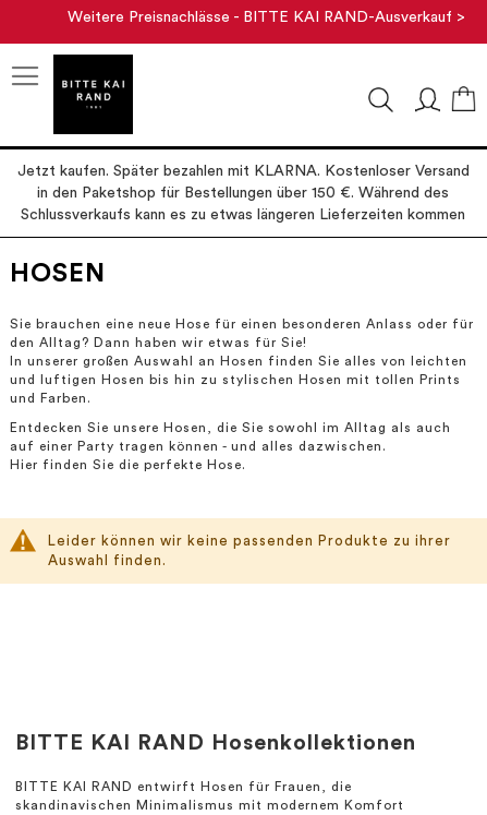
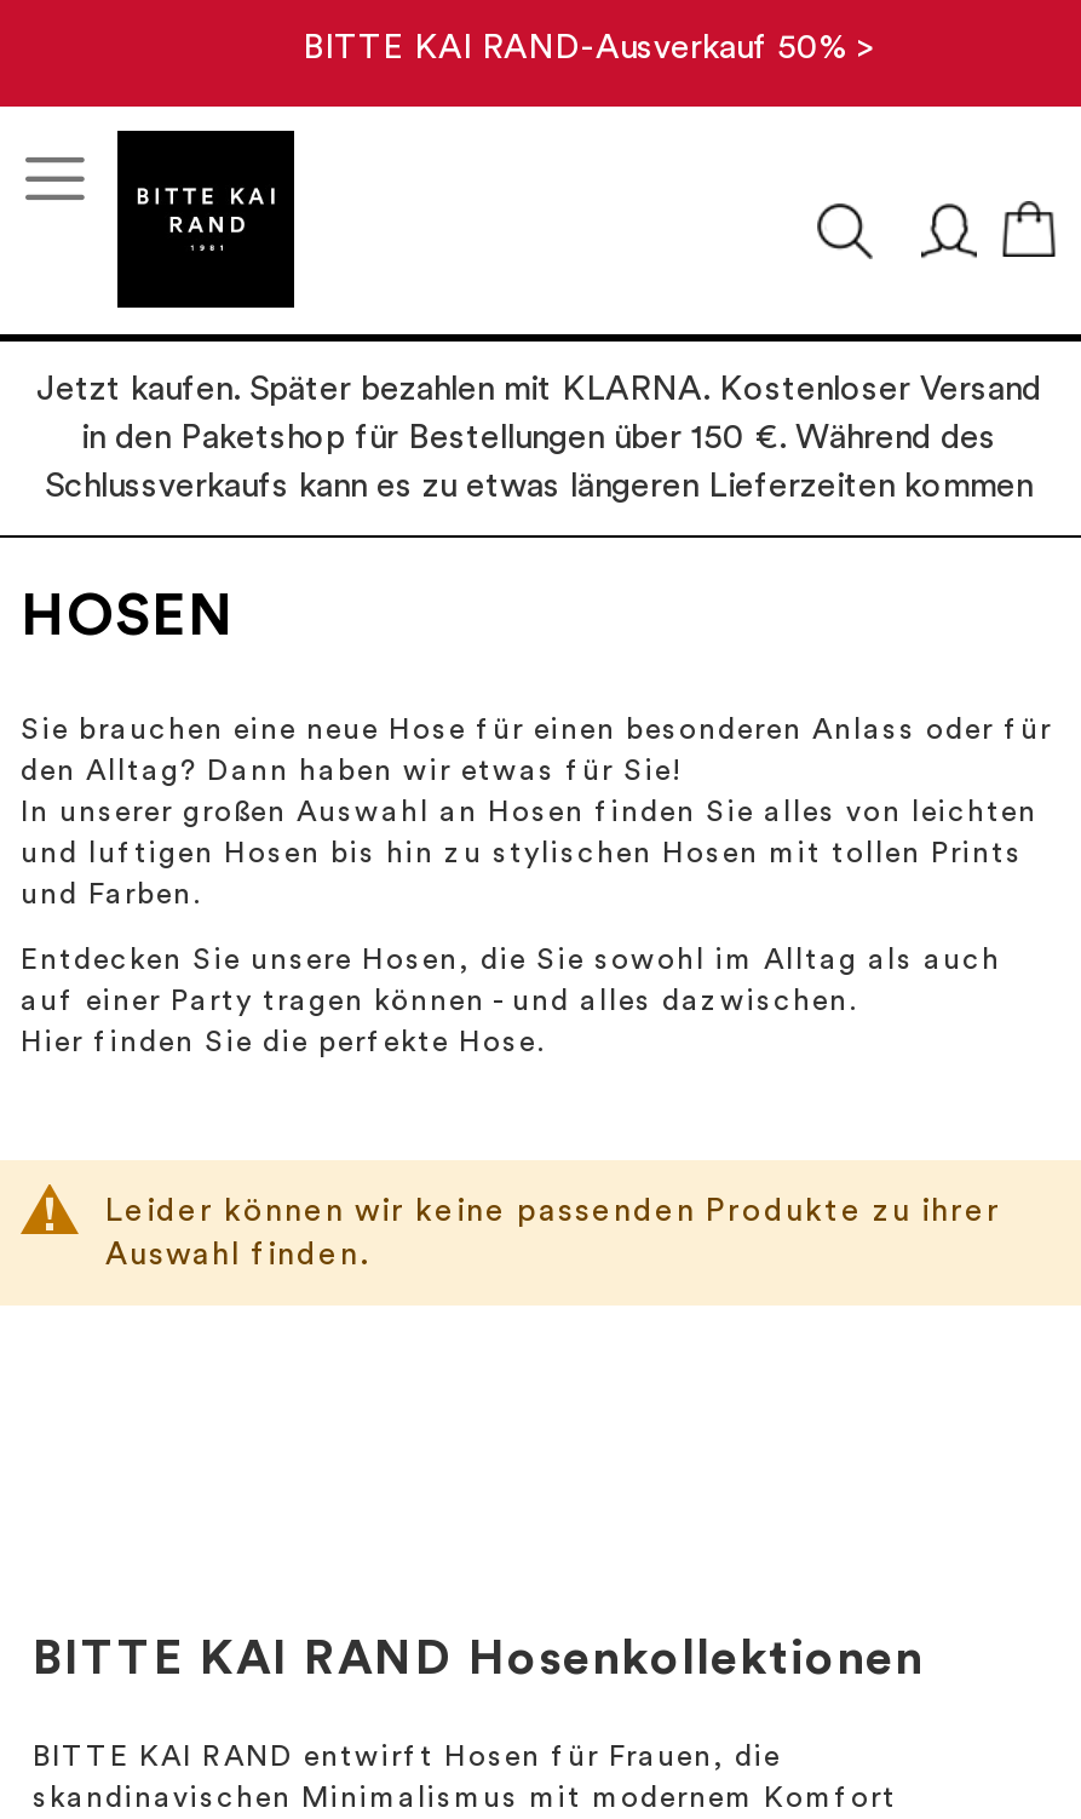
- Weitere Preisnachlässe - BITTE KAI RAND-Ausverkauf >
+ BITTE KAI RAND-Ausverkauf 50% >
